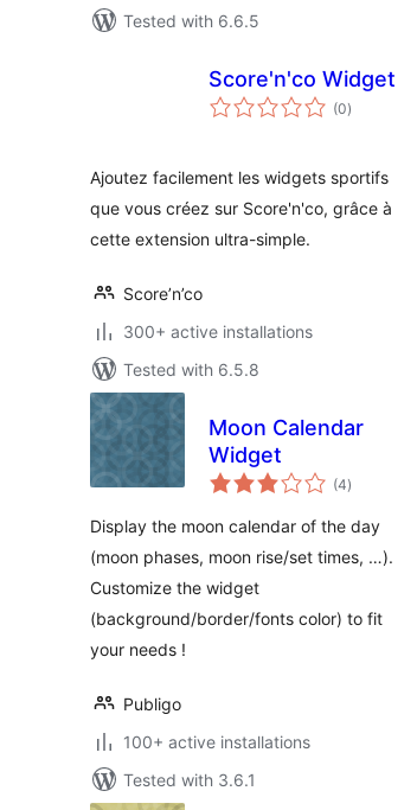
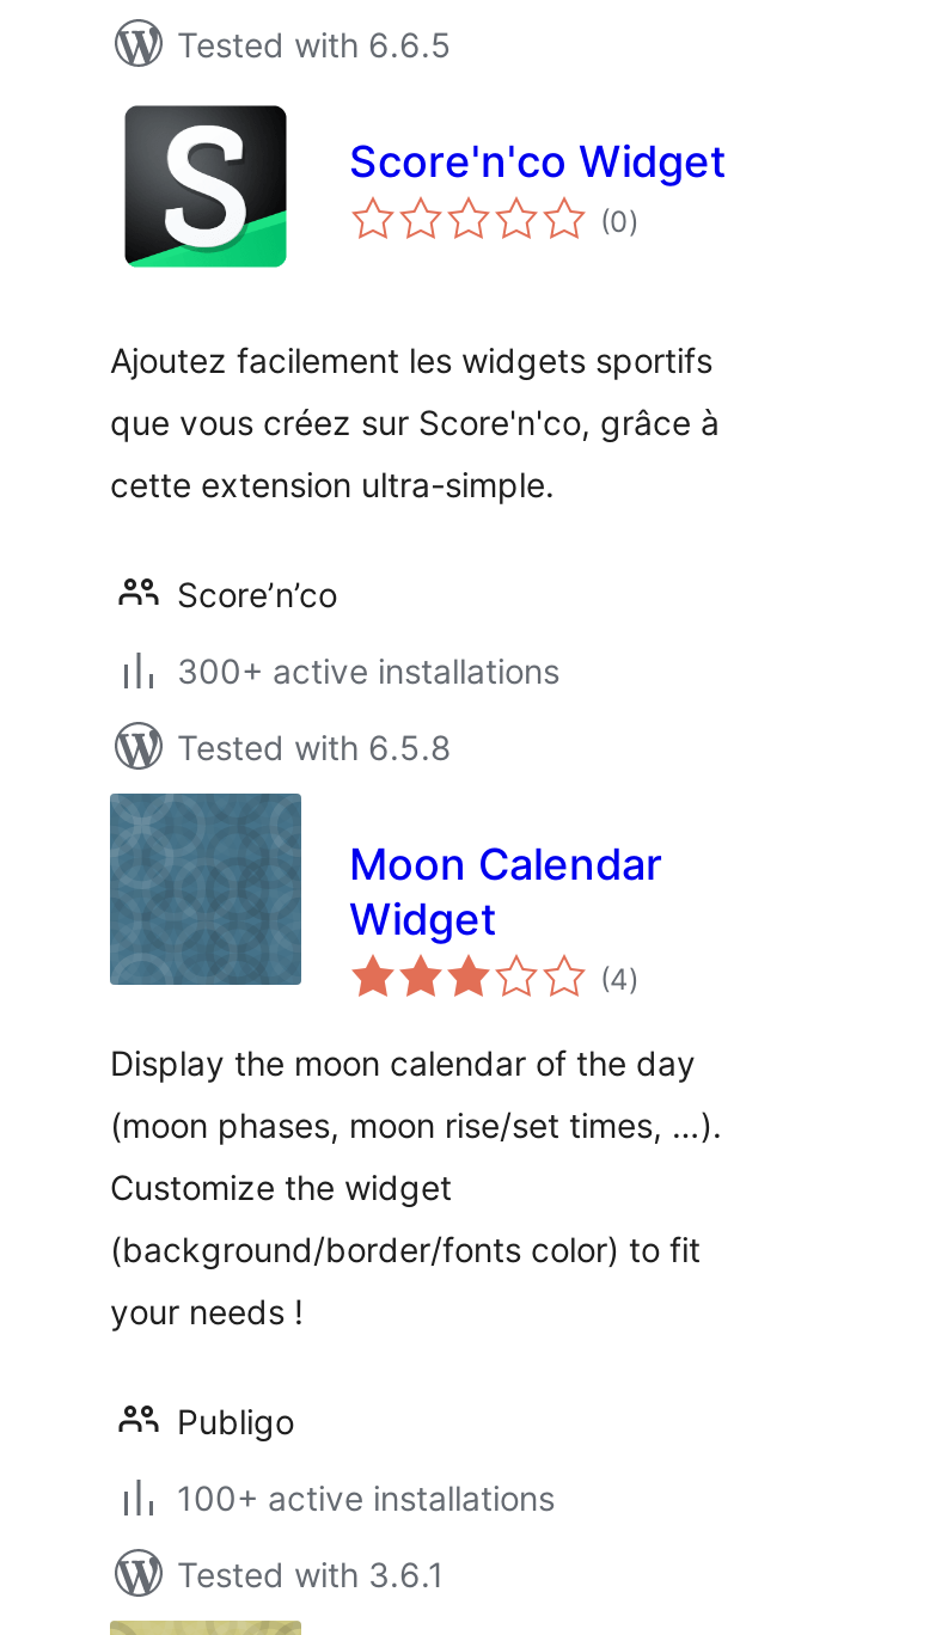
+ [image]
